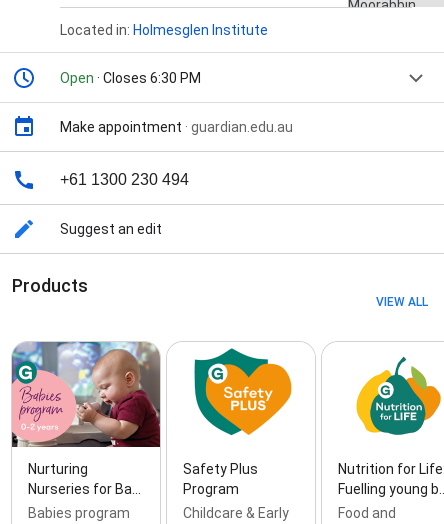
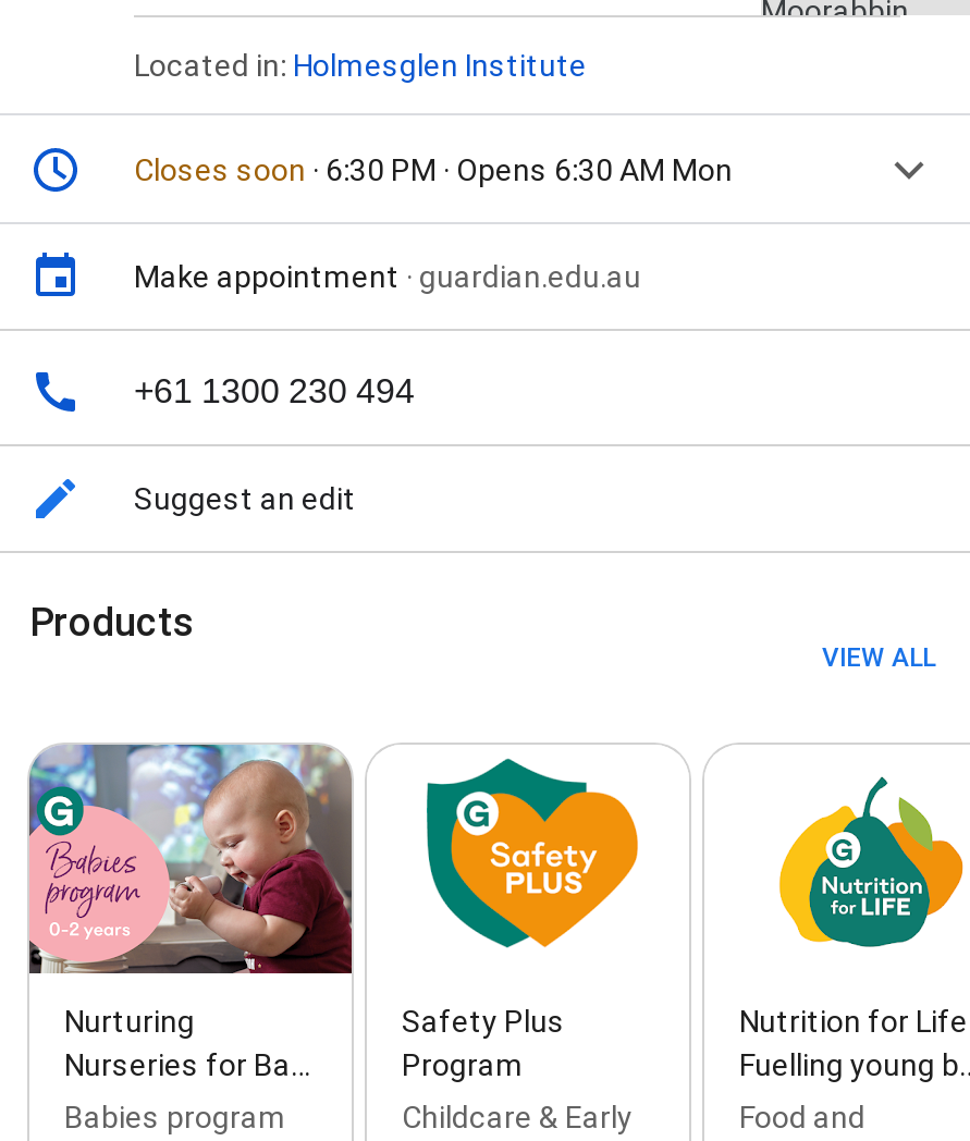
- Open · Closes 6:30 PM
+ Closes soon · 6:30 PM · Opens 6:30 AM Mon
